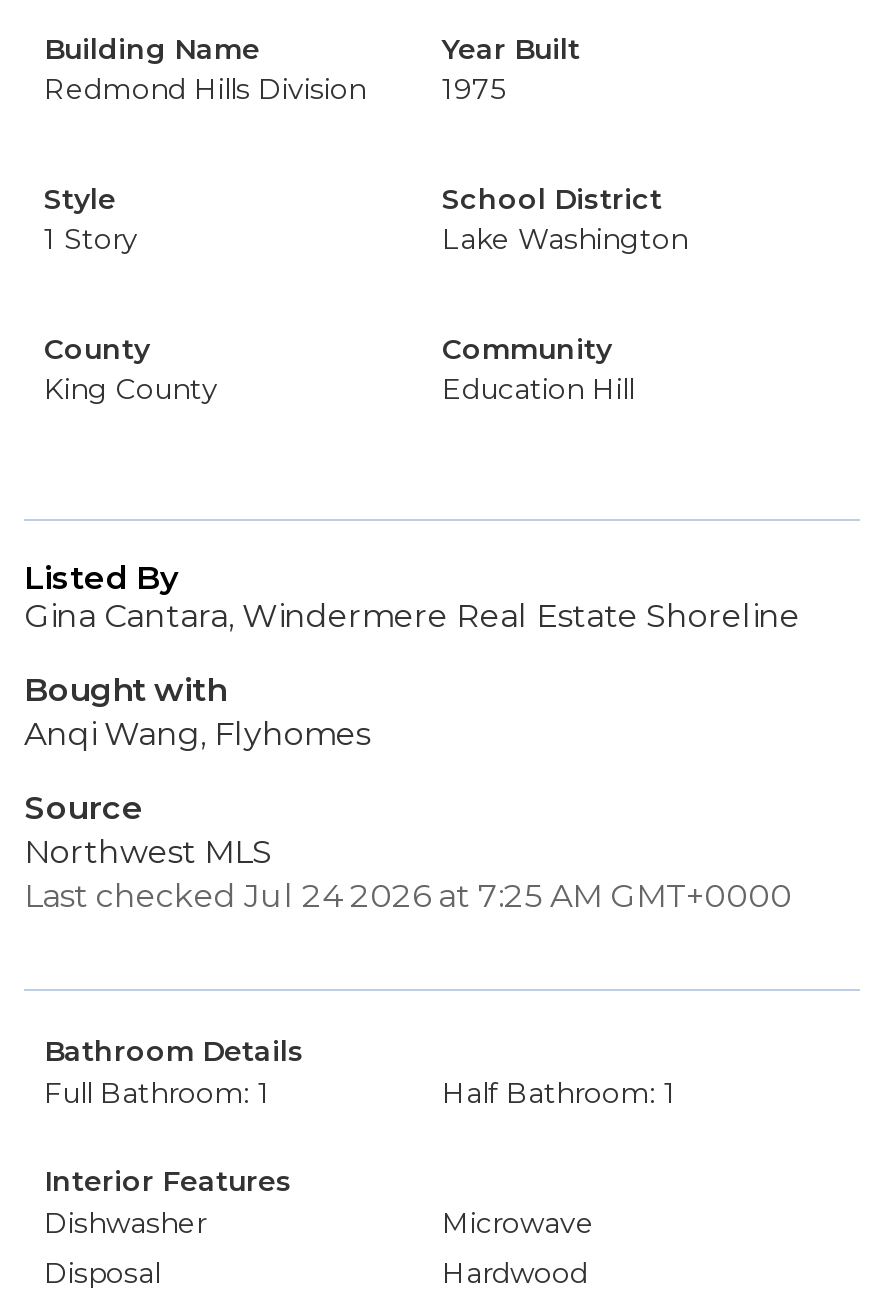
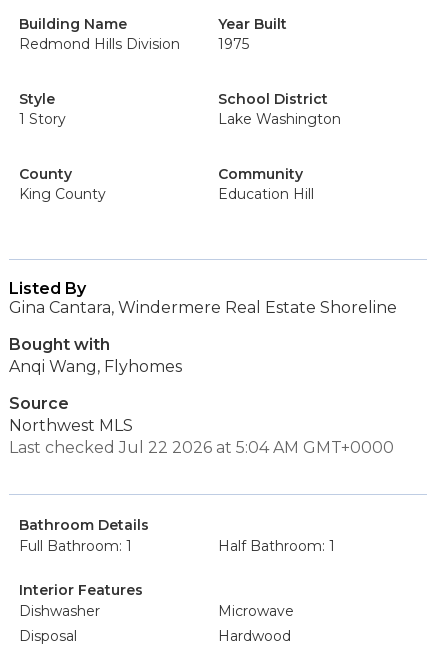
- Last checked Jul 24 2026 at 7:25 AM GMT+0000
+ Last checked Jul 22 2026 at 5:04 AM GMT+0000
